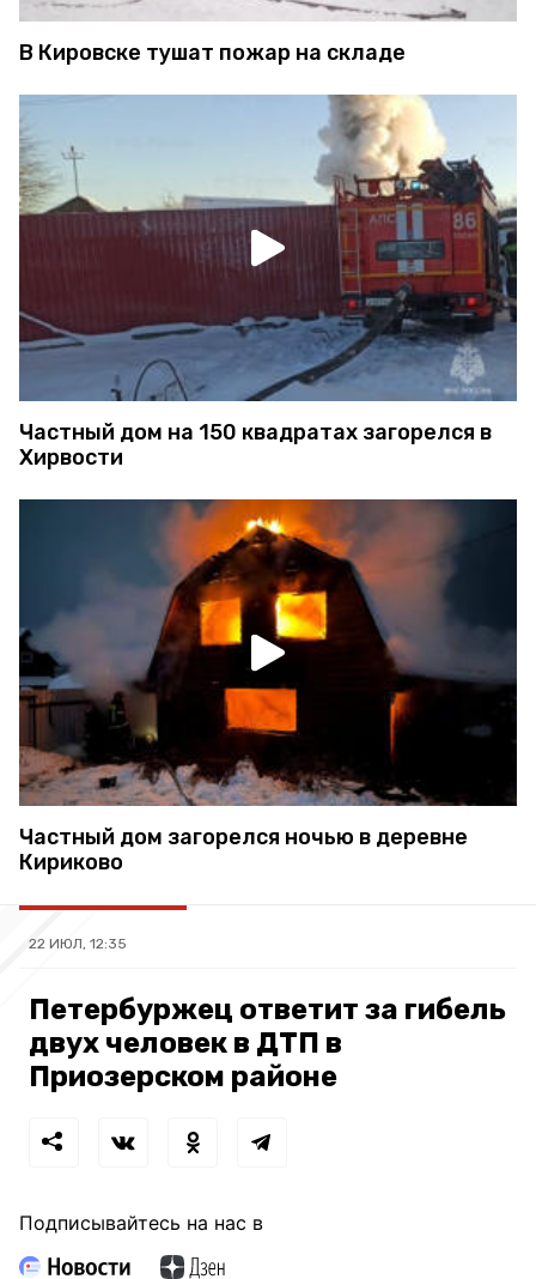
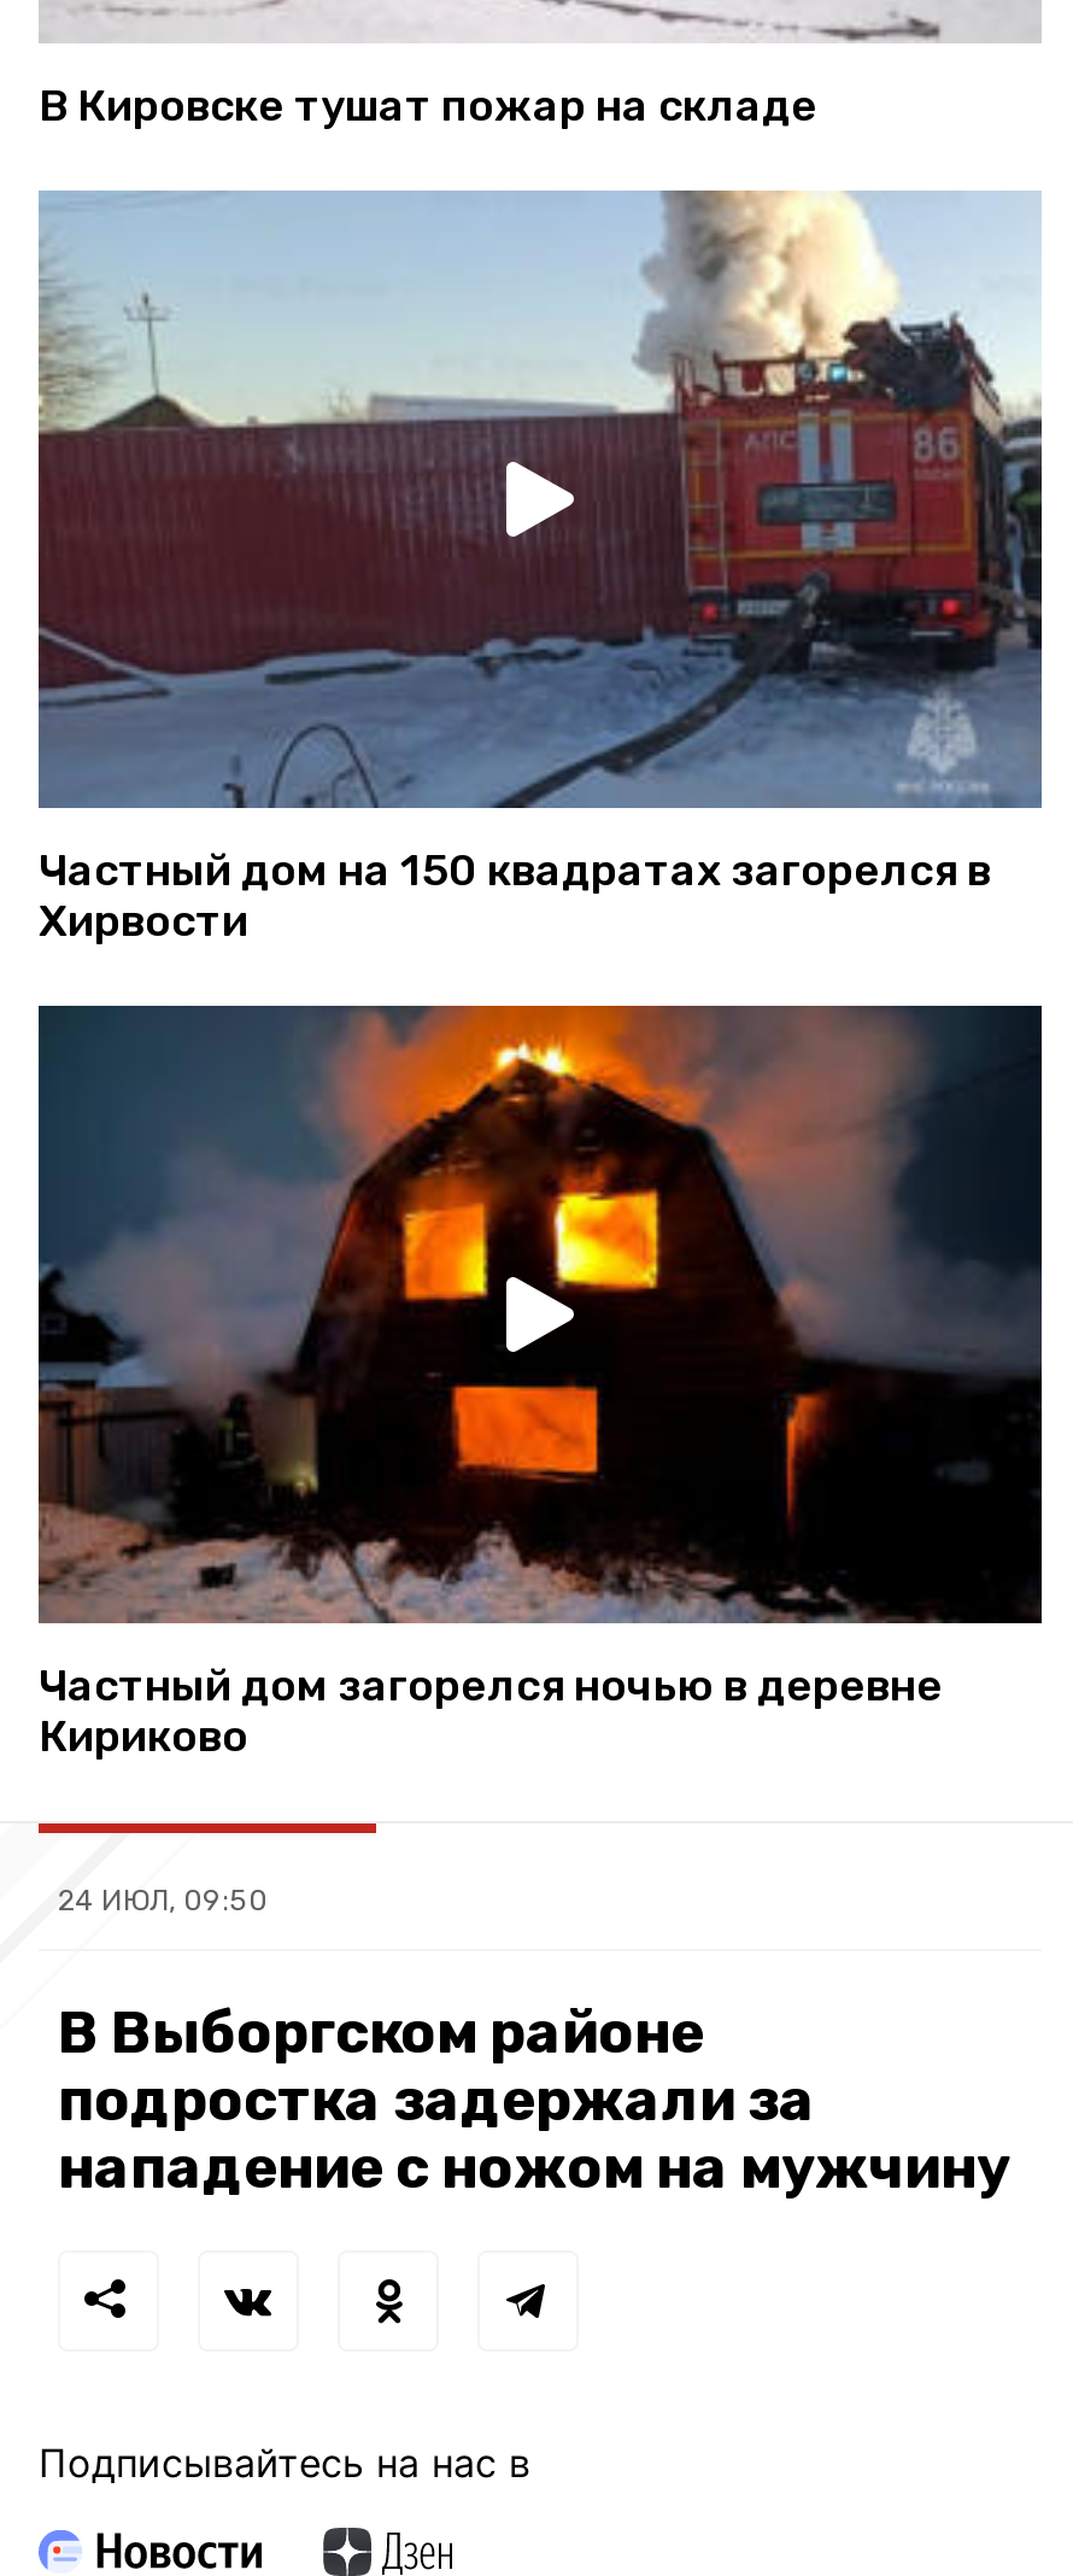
- 22 ИЮЛ, 12:35
+ 24 ИЮЛ, 09:50

- Петербуржец ответит за гибель
- двух человек в ДТП в
- Приозерском районе
+ В Выборгском районе
+ подростка задержали за
+ нападение с ножом на мужчину
